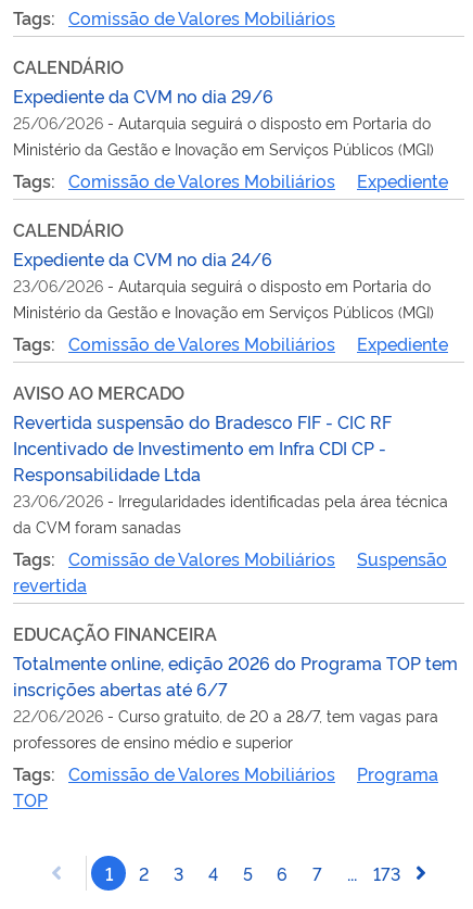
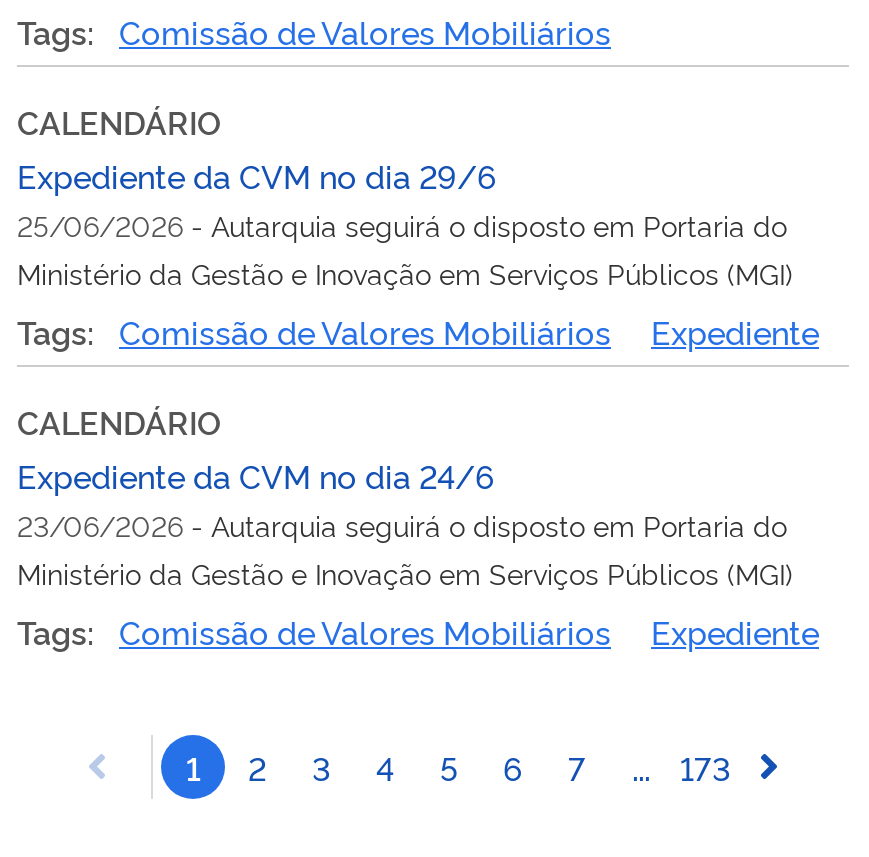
- AVISO AO MERCADO
- Revertida suspensão do Bradesco FIF - CIC RF
- Incentivado de Investimento em Infra CDI CP -
- Responsabilidade Ltda
- 23/06/2026 - Irregularidades identificadas pela área técnica
- da CVM foram sanadas
- Tags: Comissão de Valores Mobiliários
- Suspensão
- revertida
- EDUCAÇÃO FINANCEIRA
- Totalmente online, edição 2026 do Programa TOP tem
- inscrições abertas até 6/7
- 22/06/2026 - Curso gratuito, de 20 a 28/7, tem vagas para
- professores de ensino médio e superior
- Tags: Comissão de Valores Mobiliários
- Programa
- TOP
